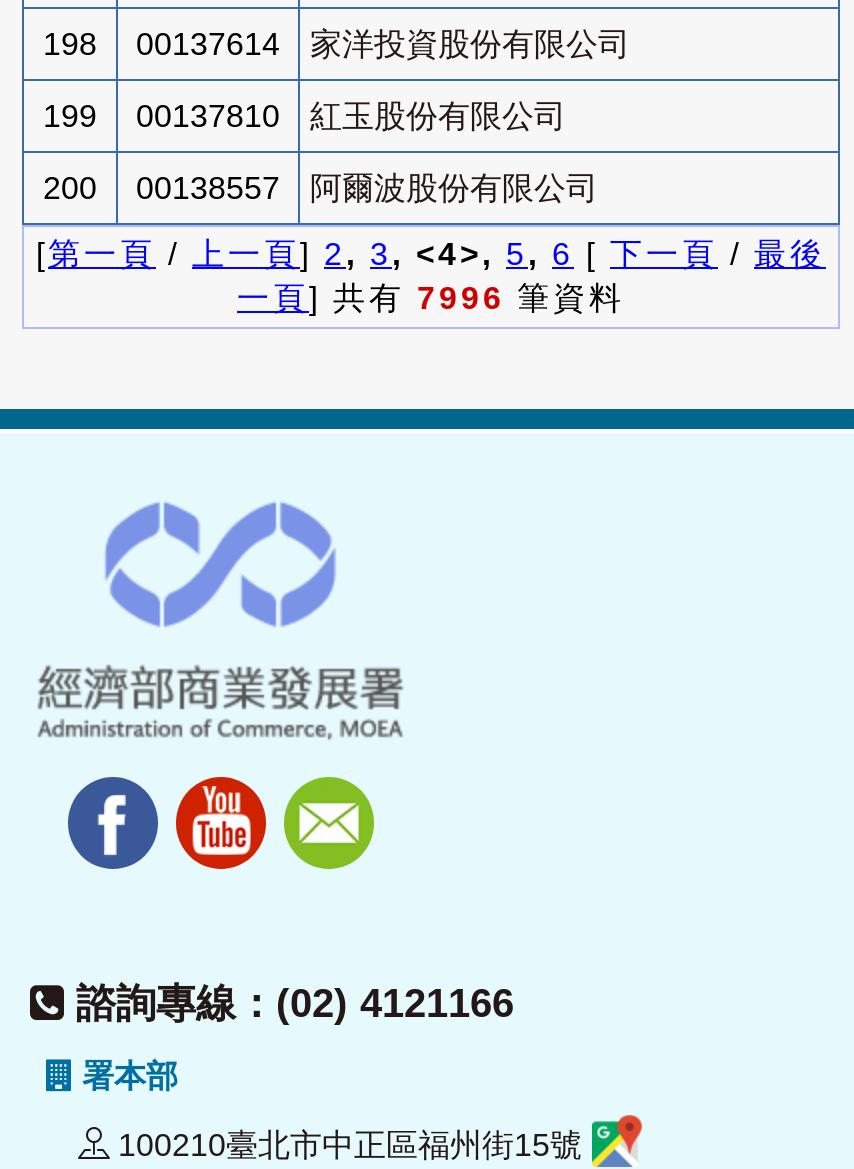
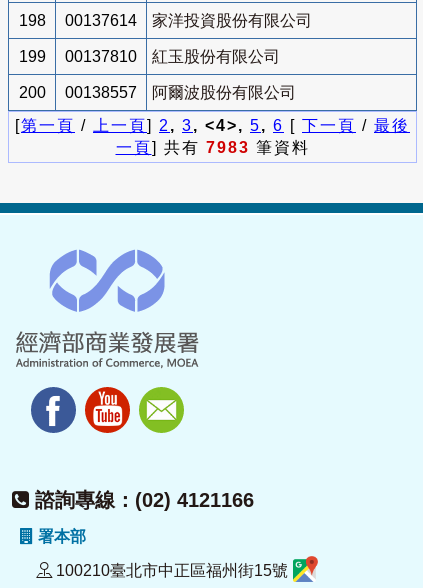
- 一頁] 共有7996筆資料
+ 一頁] 共有7983筆資料
